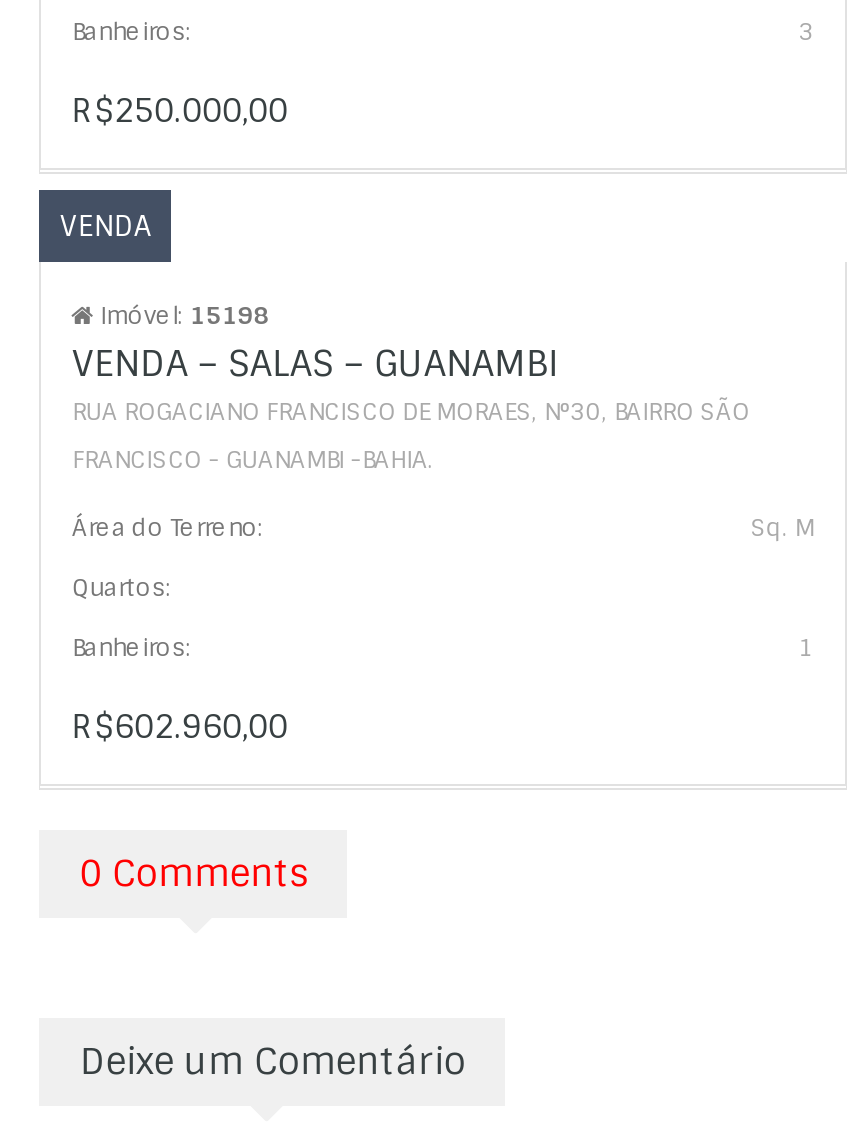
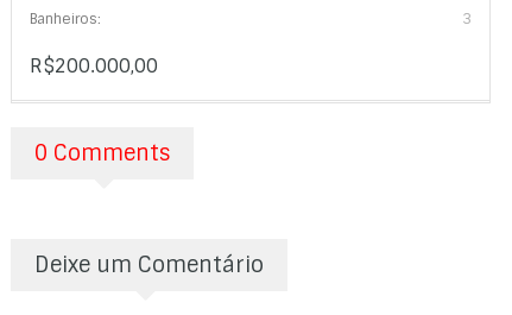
- R$250.000,00
- VENDA
- Imóvel: 15198
- VENDA – SALAS – GUANAMBI
- RUA ROGACIANO FRANCISCO DE MORAES, N°30, BAIRRO SÃO
- FRANCISCO - GUANAMBI -BAHIA.
- Área do Terreno:
- Sq. M
- Quartos:
- Banheiros:
- 1
- R$602.960,00
+ R$200.000,00
